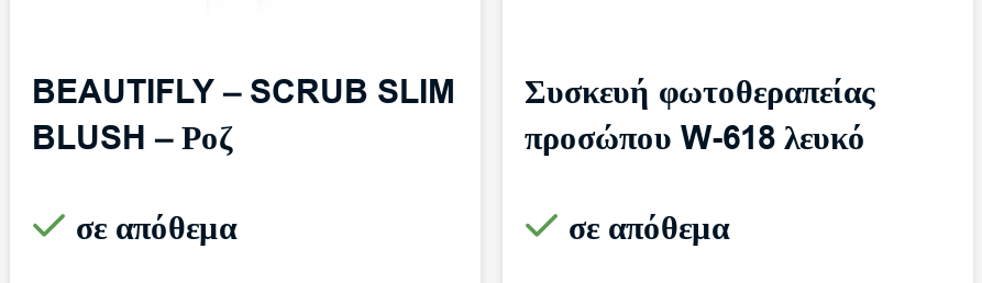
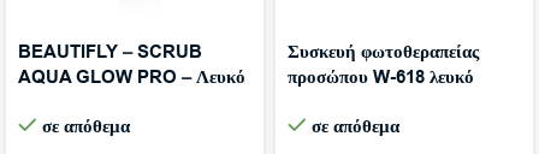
- BEAUTIFLY – SCRUB SLIM
- BLUSH – Ροζ
+ BEAUTIFLY – SCRUB
+ AQUA GLOW PRO – Λευκό
